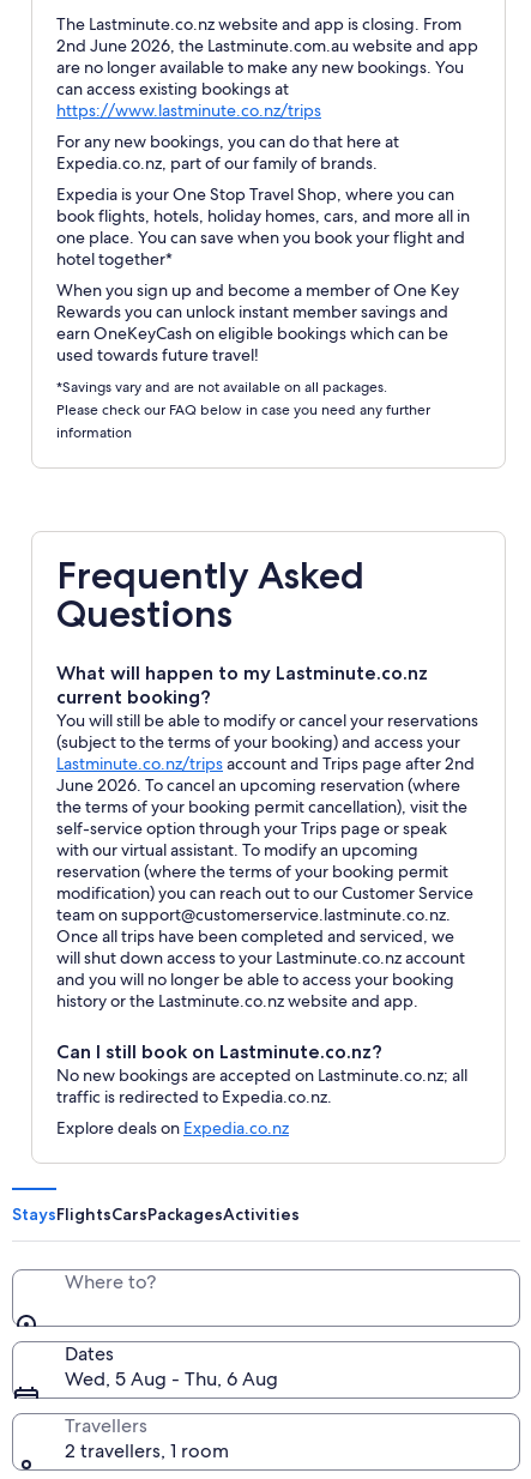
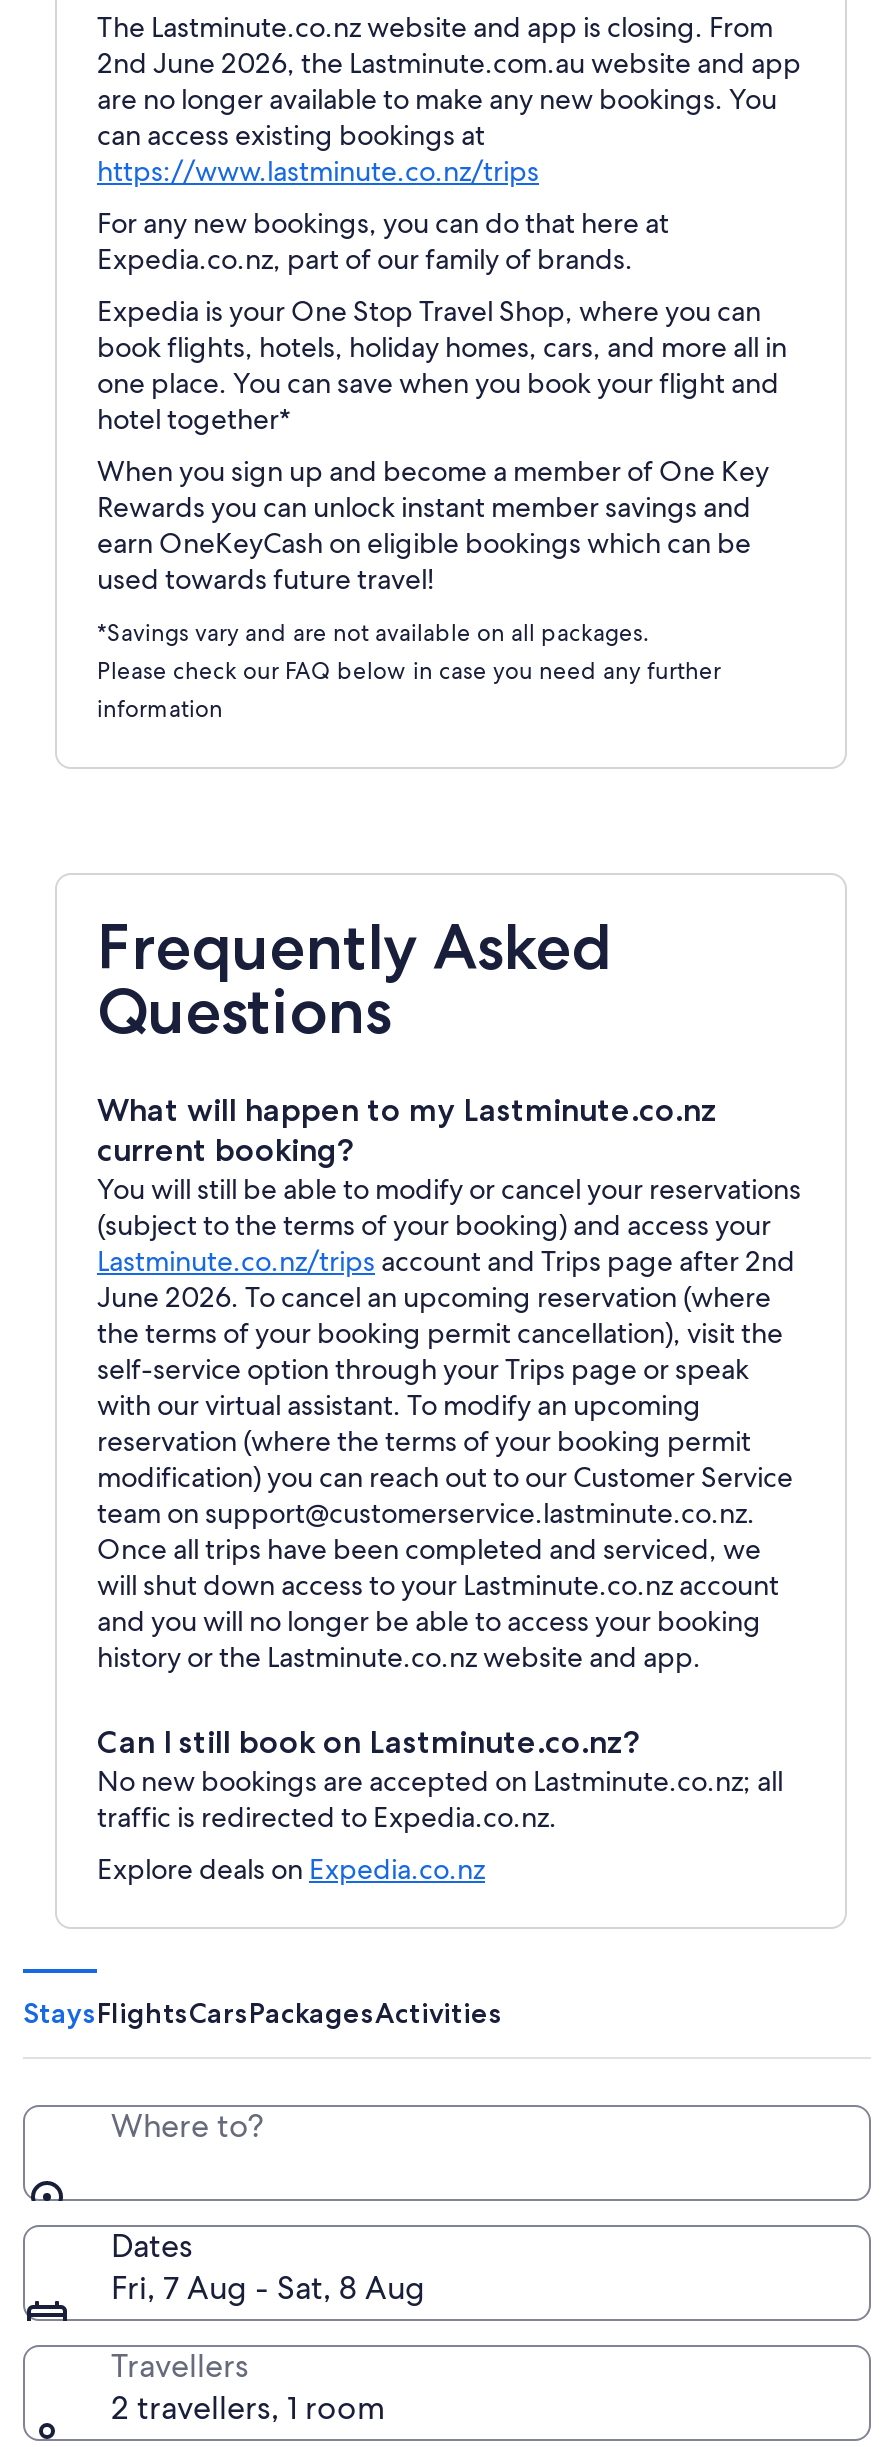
- Wed, 5 Aug - Thu, 6 Aug
+ Fri, 7 Aug - Sat, 8 Aug
